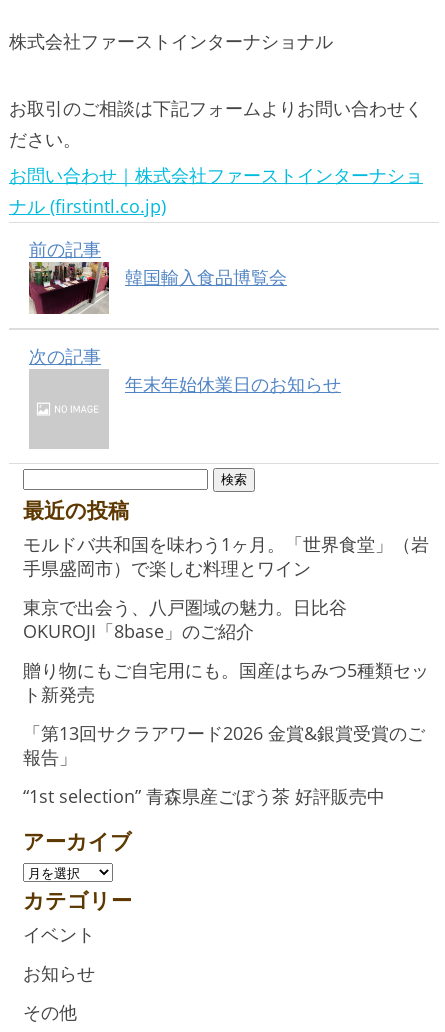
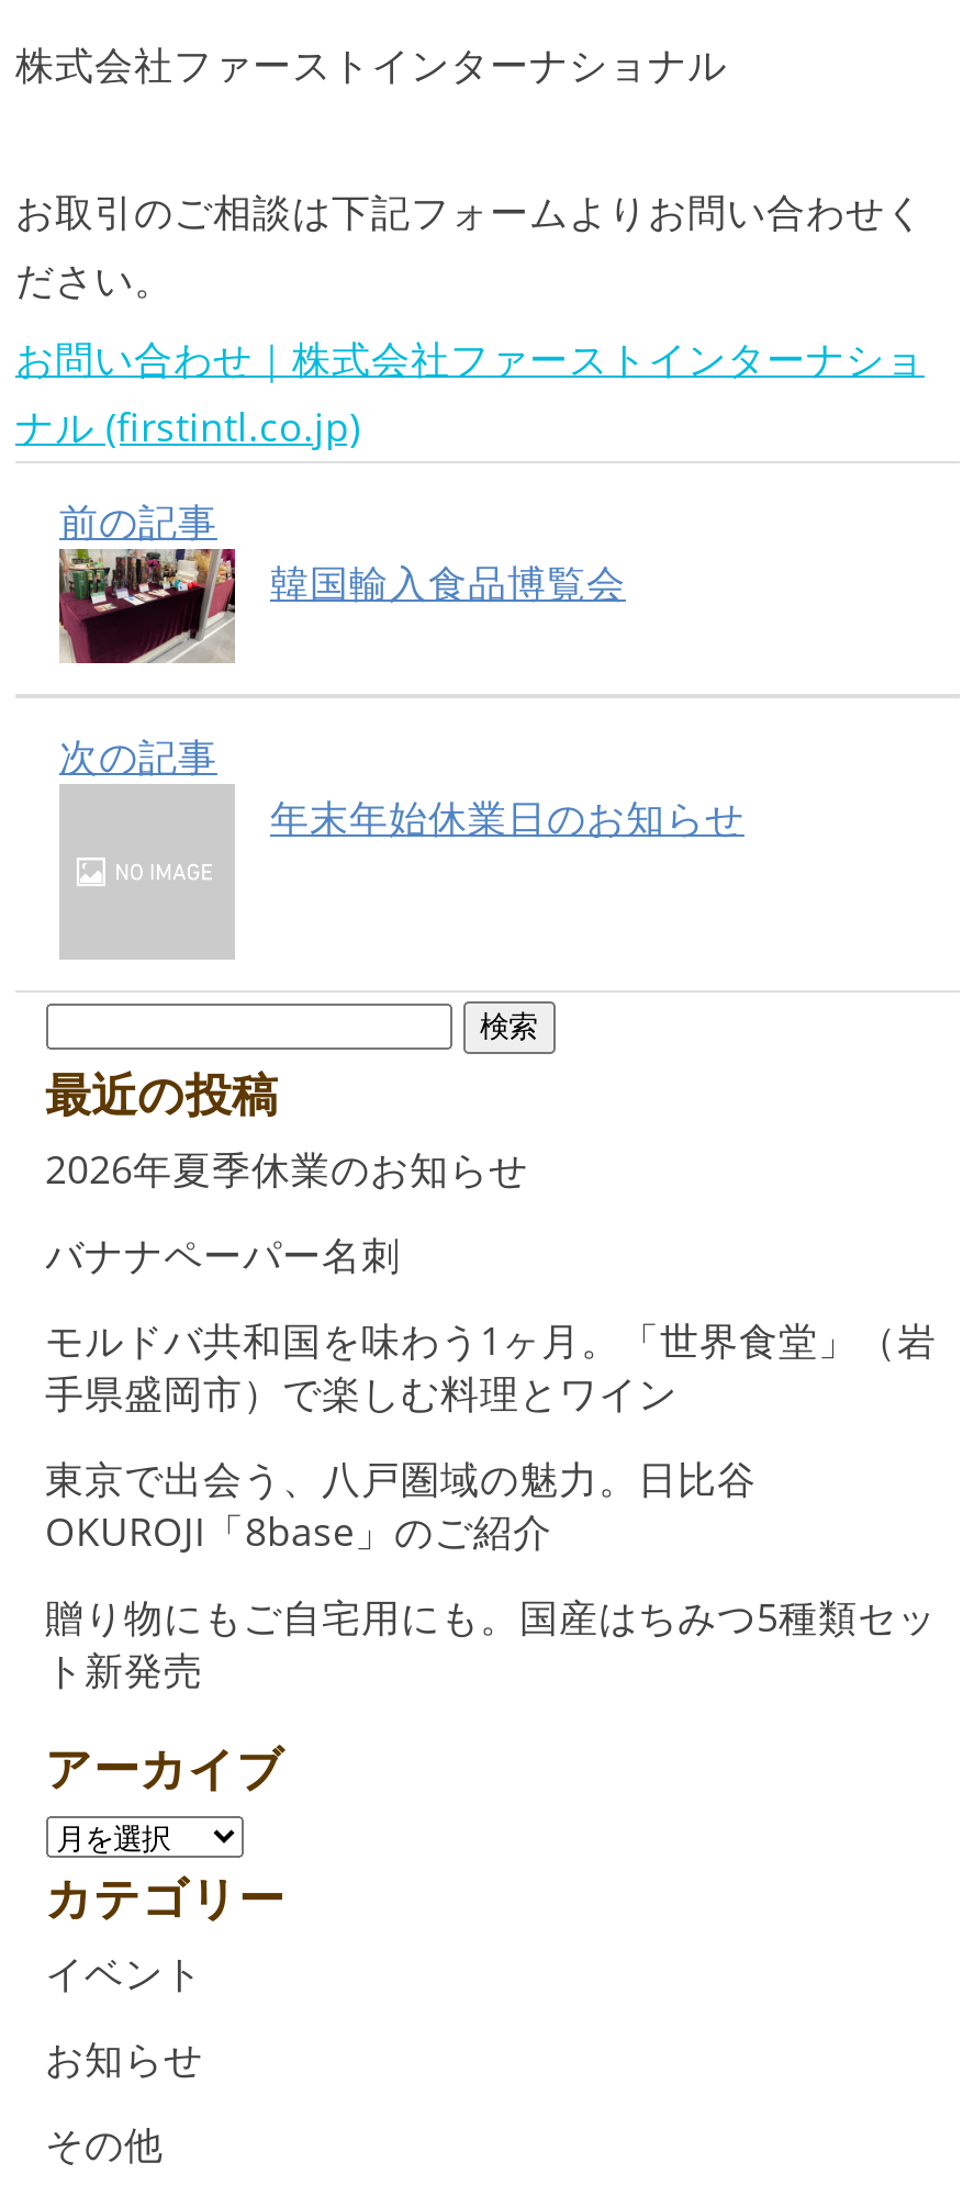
+ 2026年夏季休業のお知らせ
+ バナナペーパー名刺

moved down: モルドバ共和国を味わう1ヶ月。「世界食堂」（岩 | 手県盛岡市）で楽しむ料理とワイン | 東京で出会う、八戸圏域の魅力。日比谷 | OKUROJI「8base」のご紹介 | 贈り物にもご自宅用にも。国産はちみつ5種類セッ | ト新発売

- 「第13回サクラアワード2026 金賞&銀賞受賞のご
- 報告」
- “1st selection” 青森県産ごぼう茶 好評販売中
